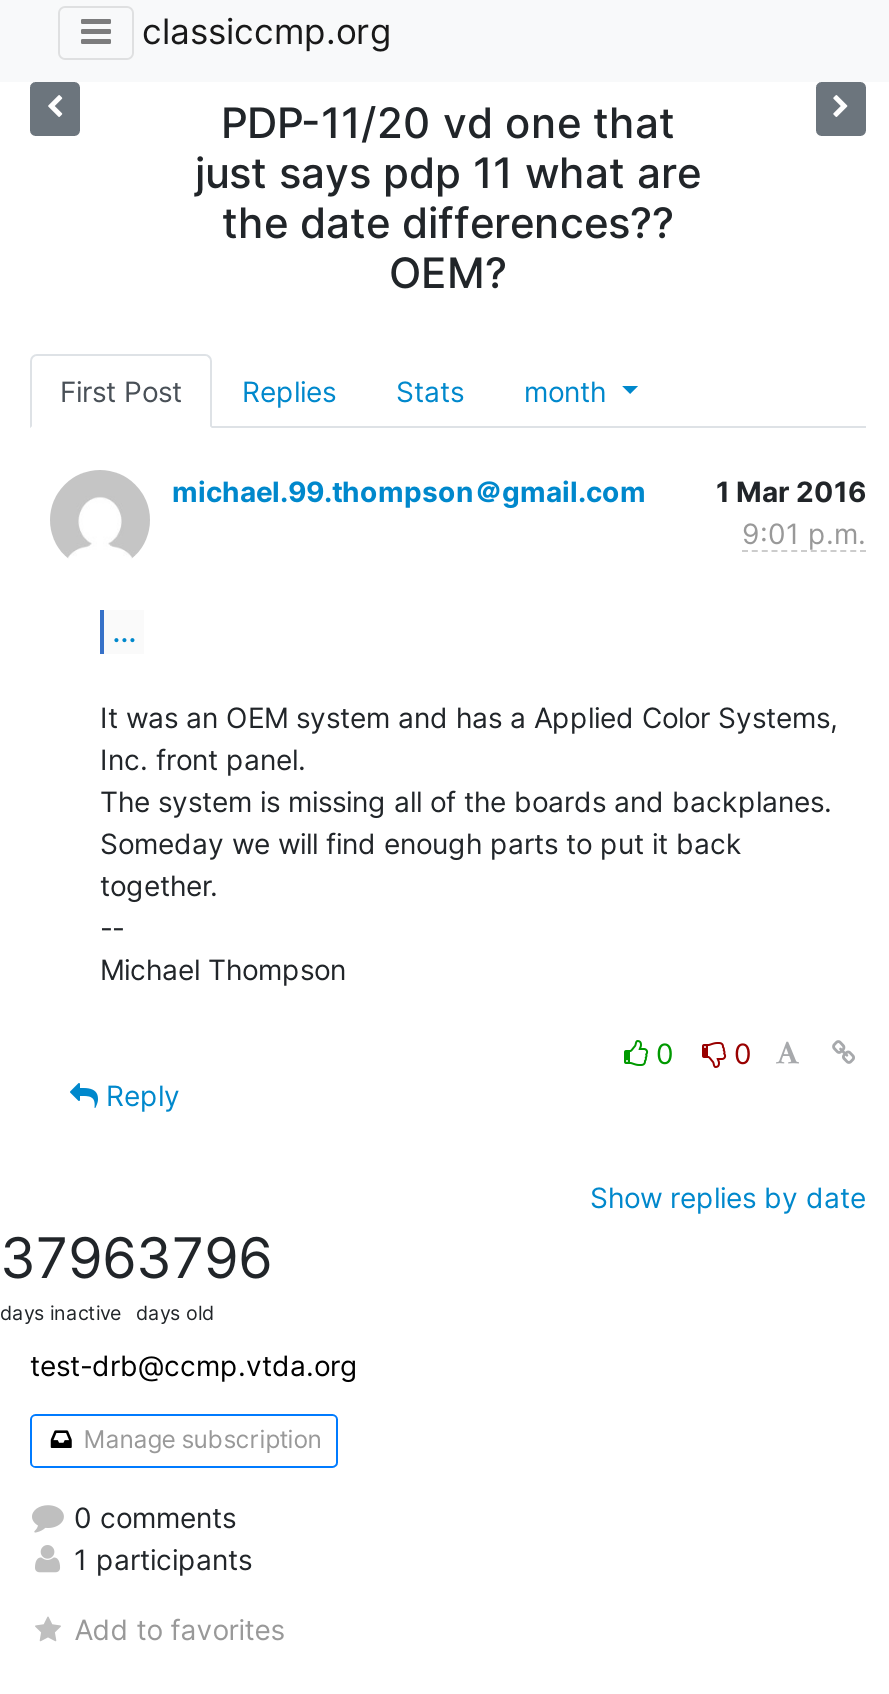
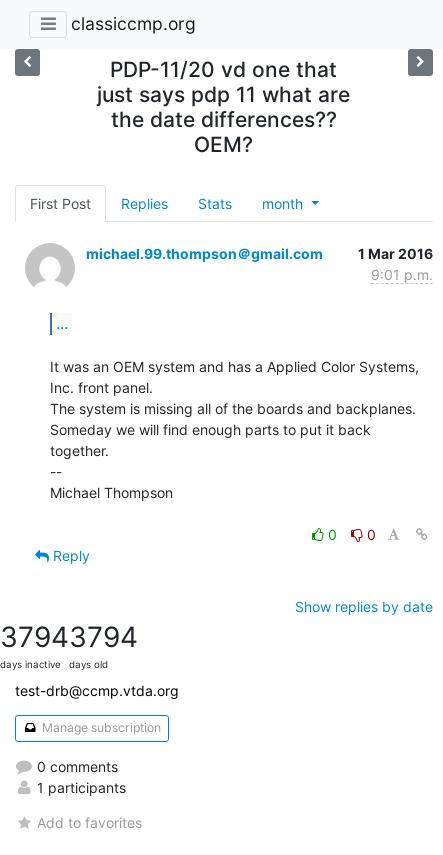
- 3796
+ 3794

- 3796
+ 3794
